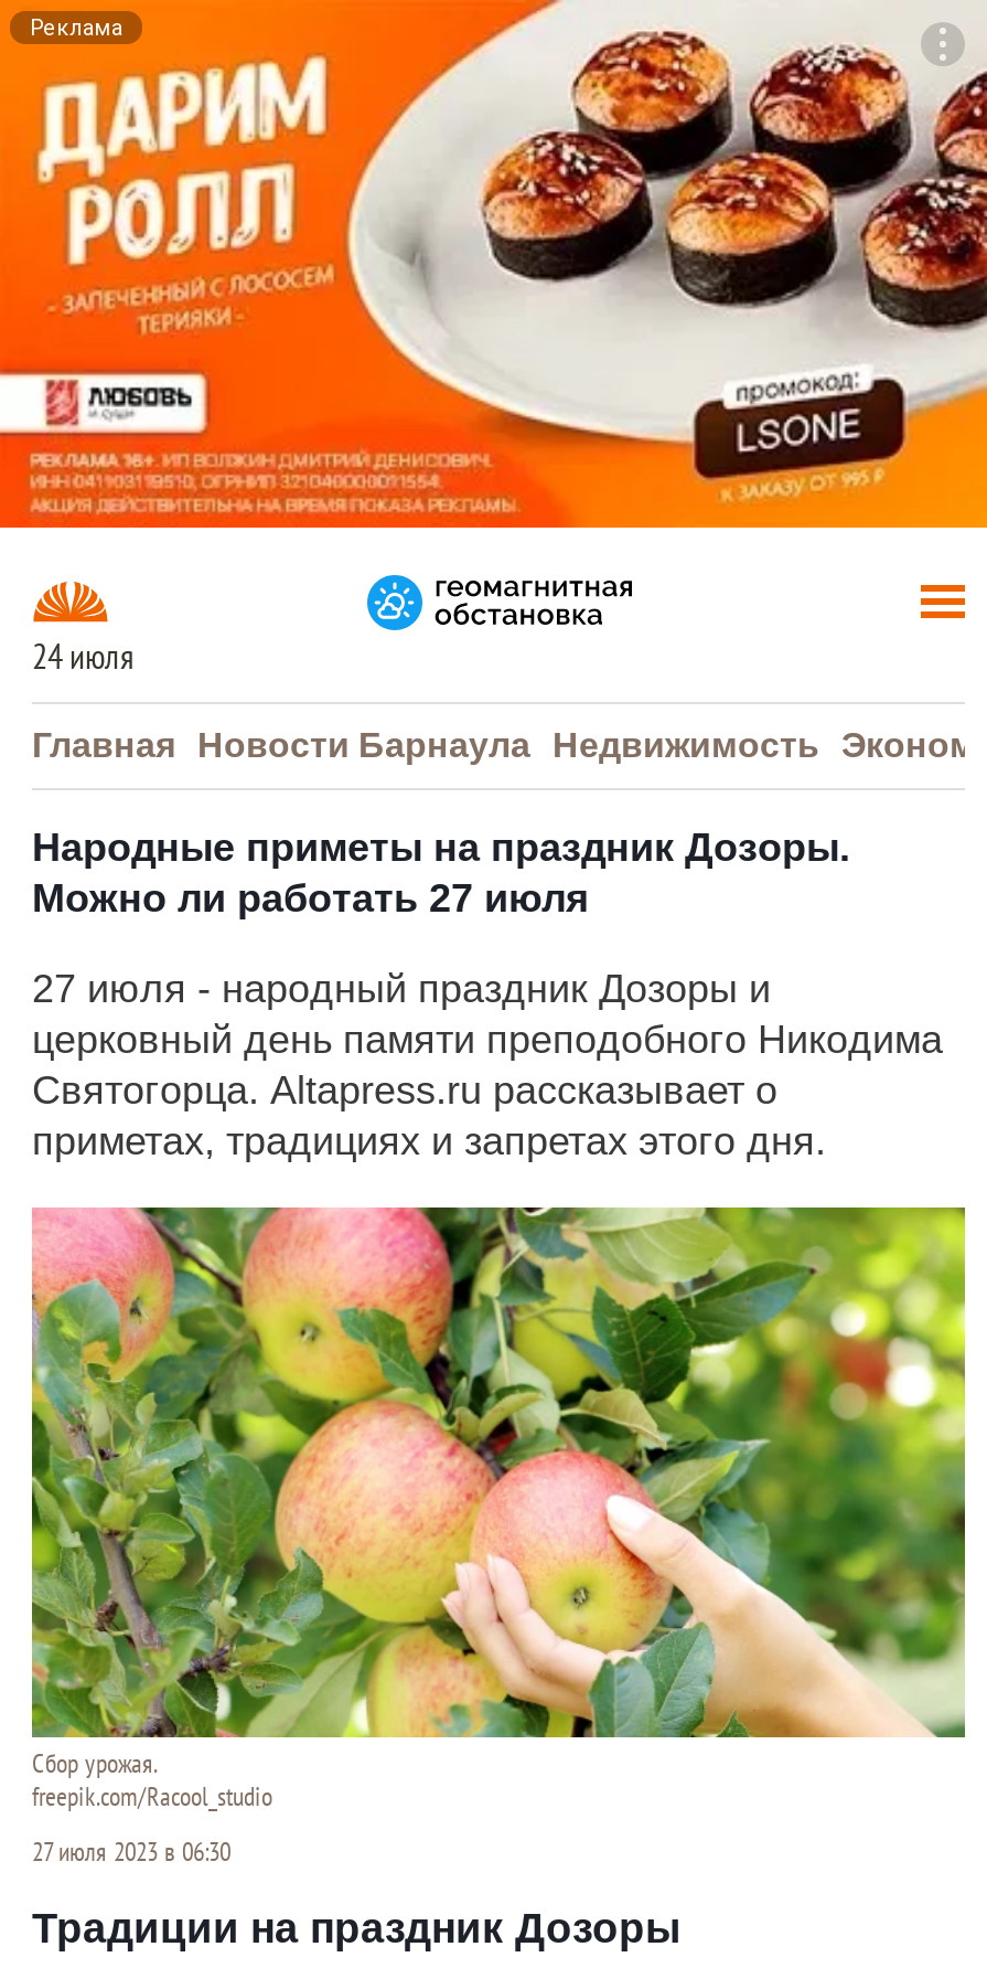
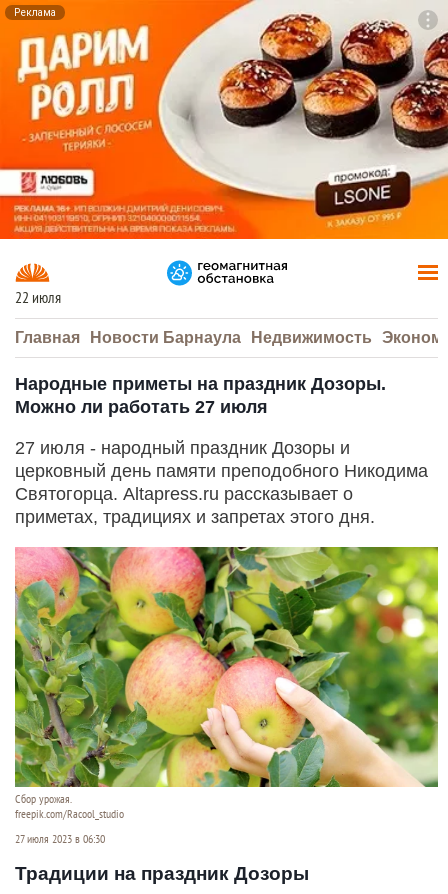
- 24 июля
+ 22 июля
